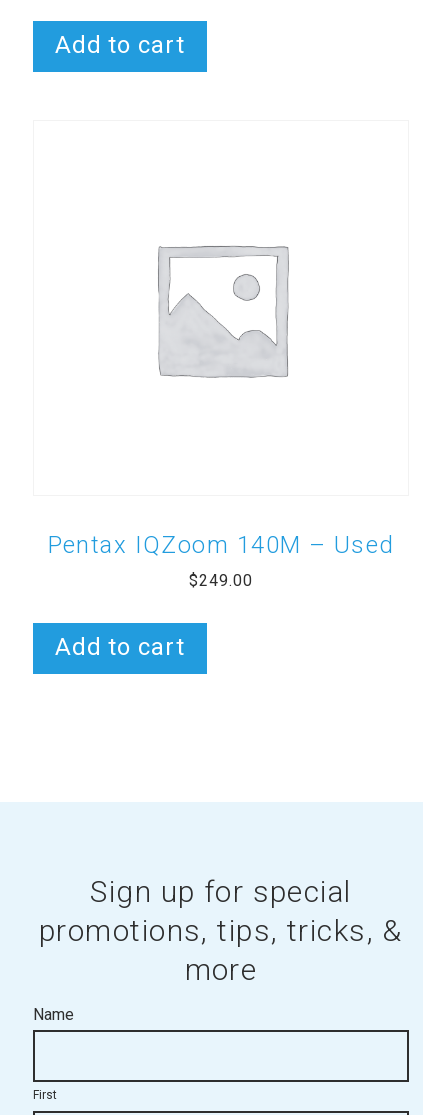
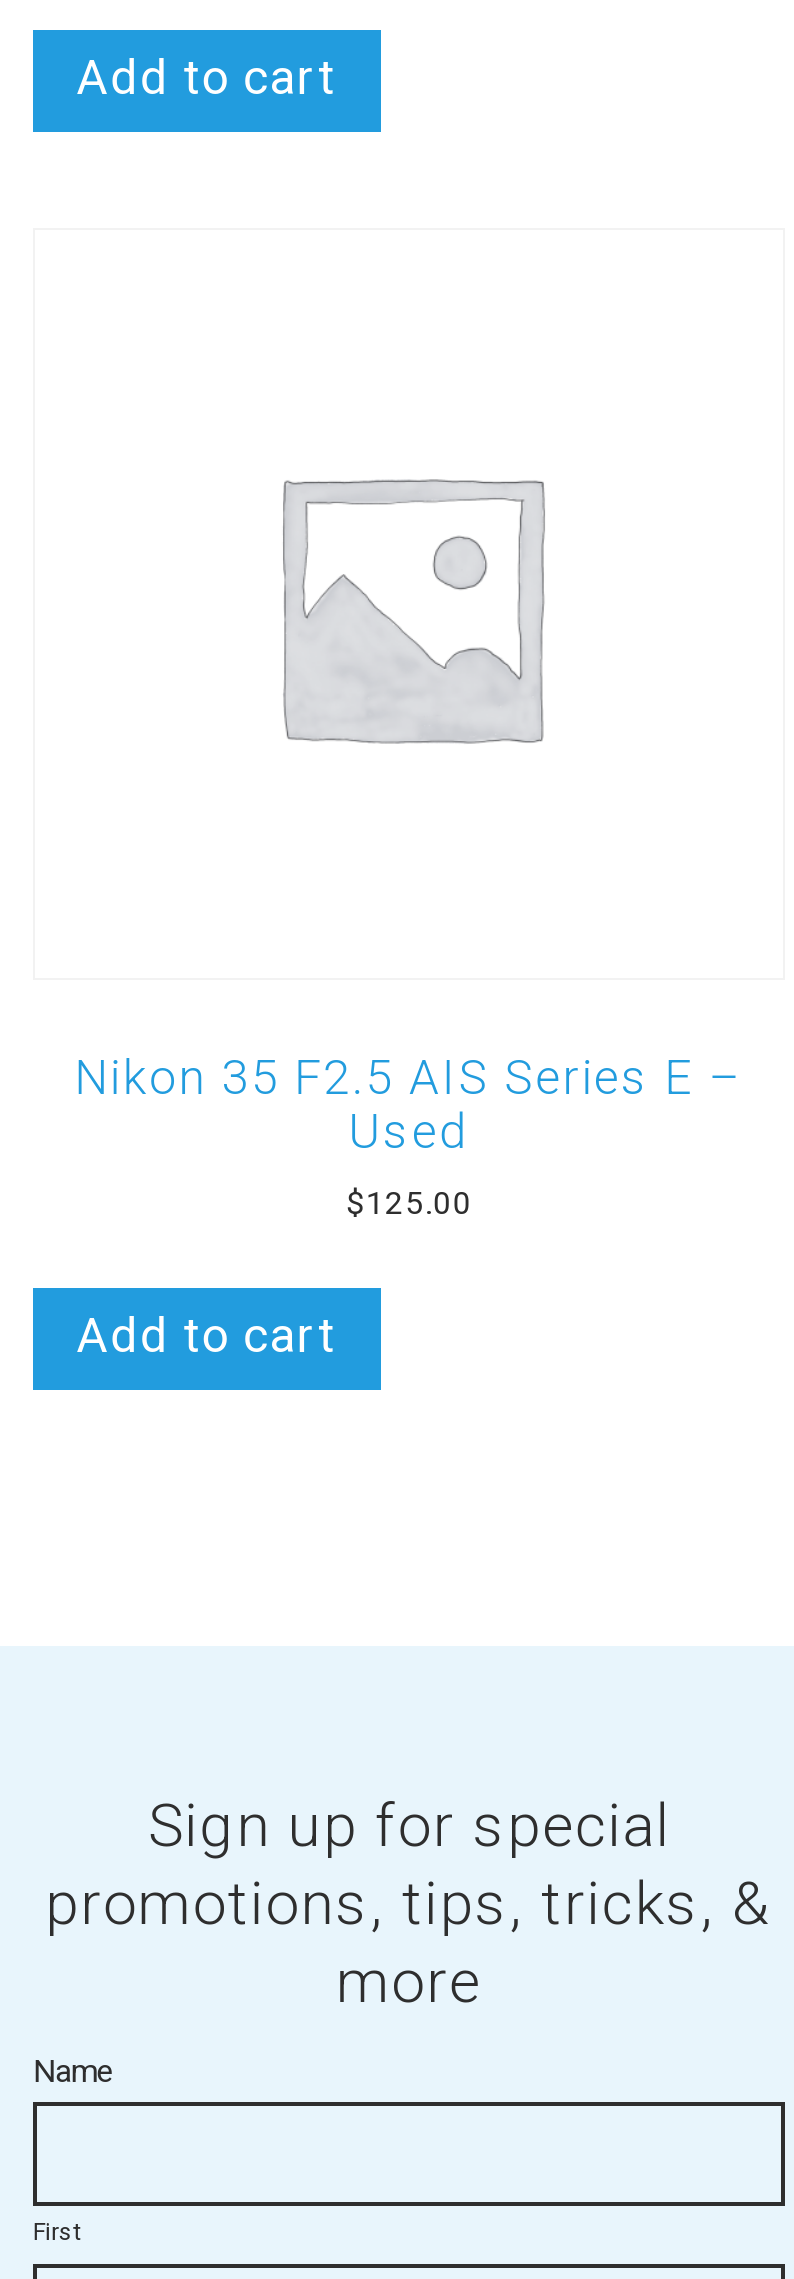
- Pentax IQZoom 140M – Used
- $249.00
+ Nikon 35 F2.5 AIS Series E –
+ Used
+ $125.00
